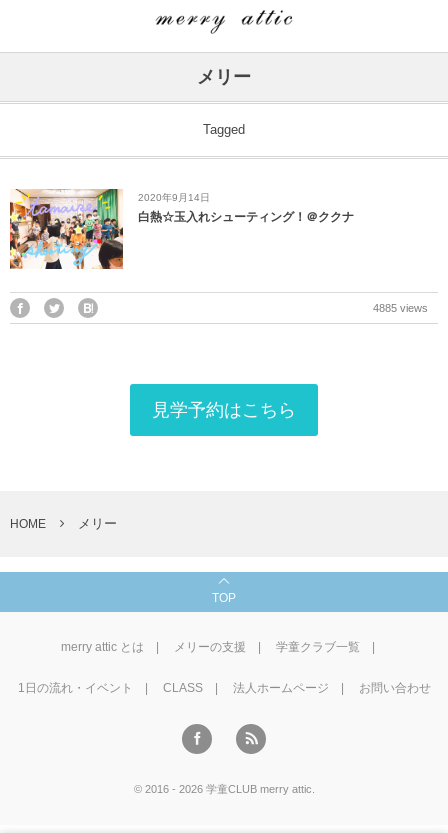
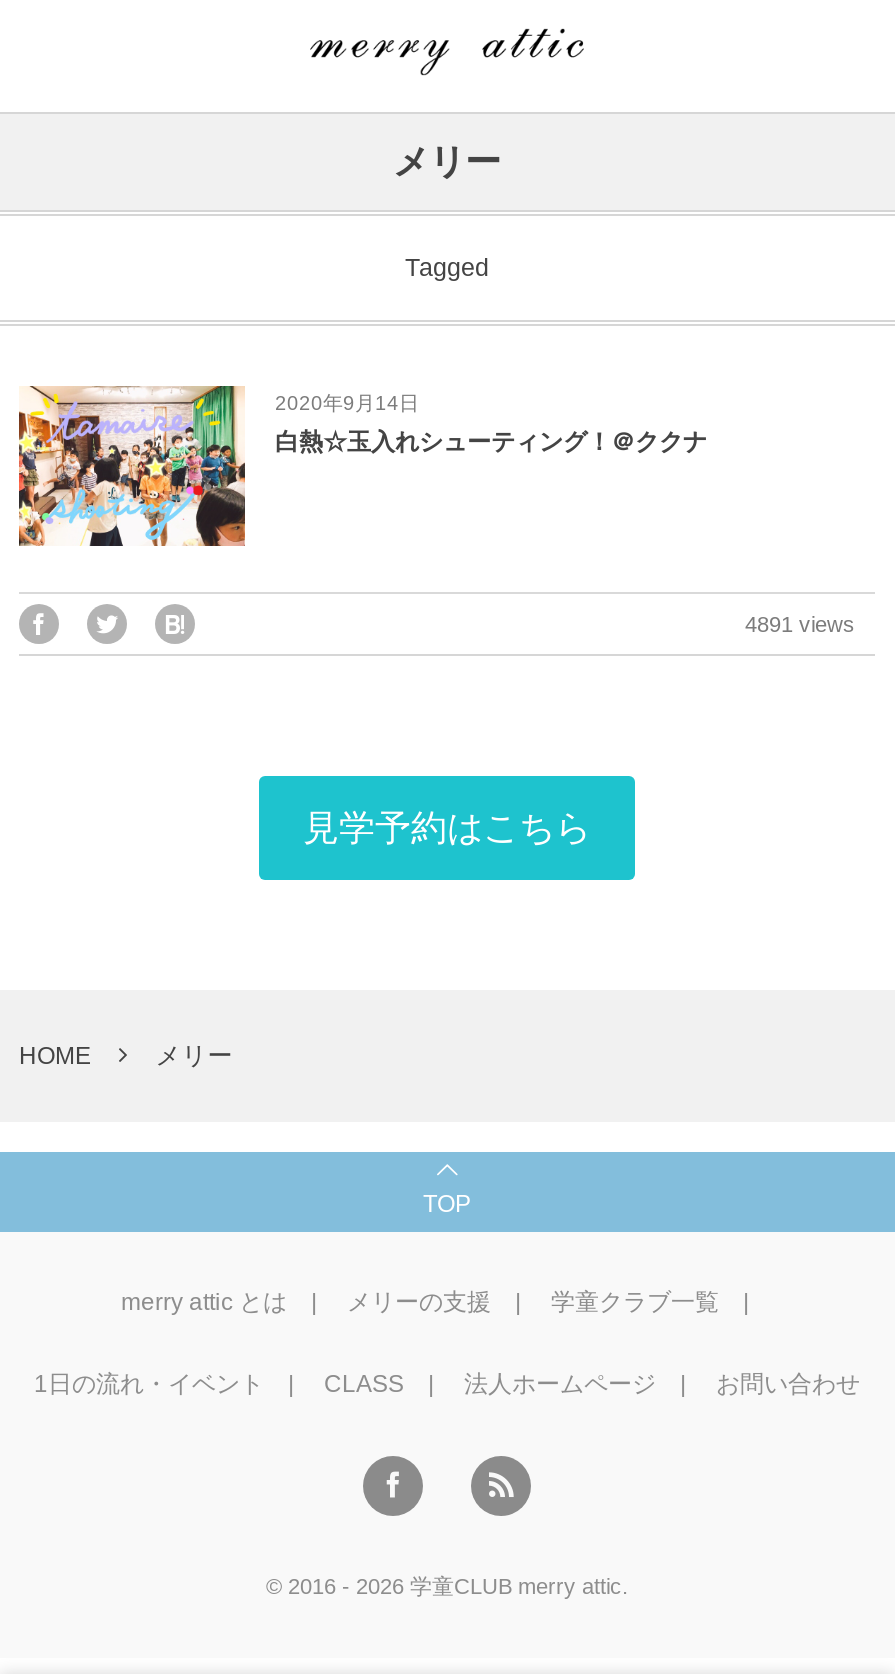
- 4885 views
+ 4891 views
